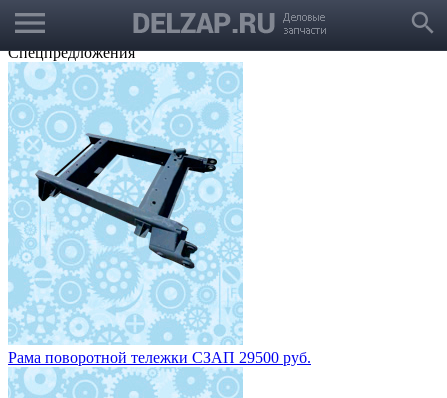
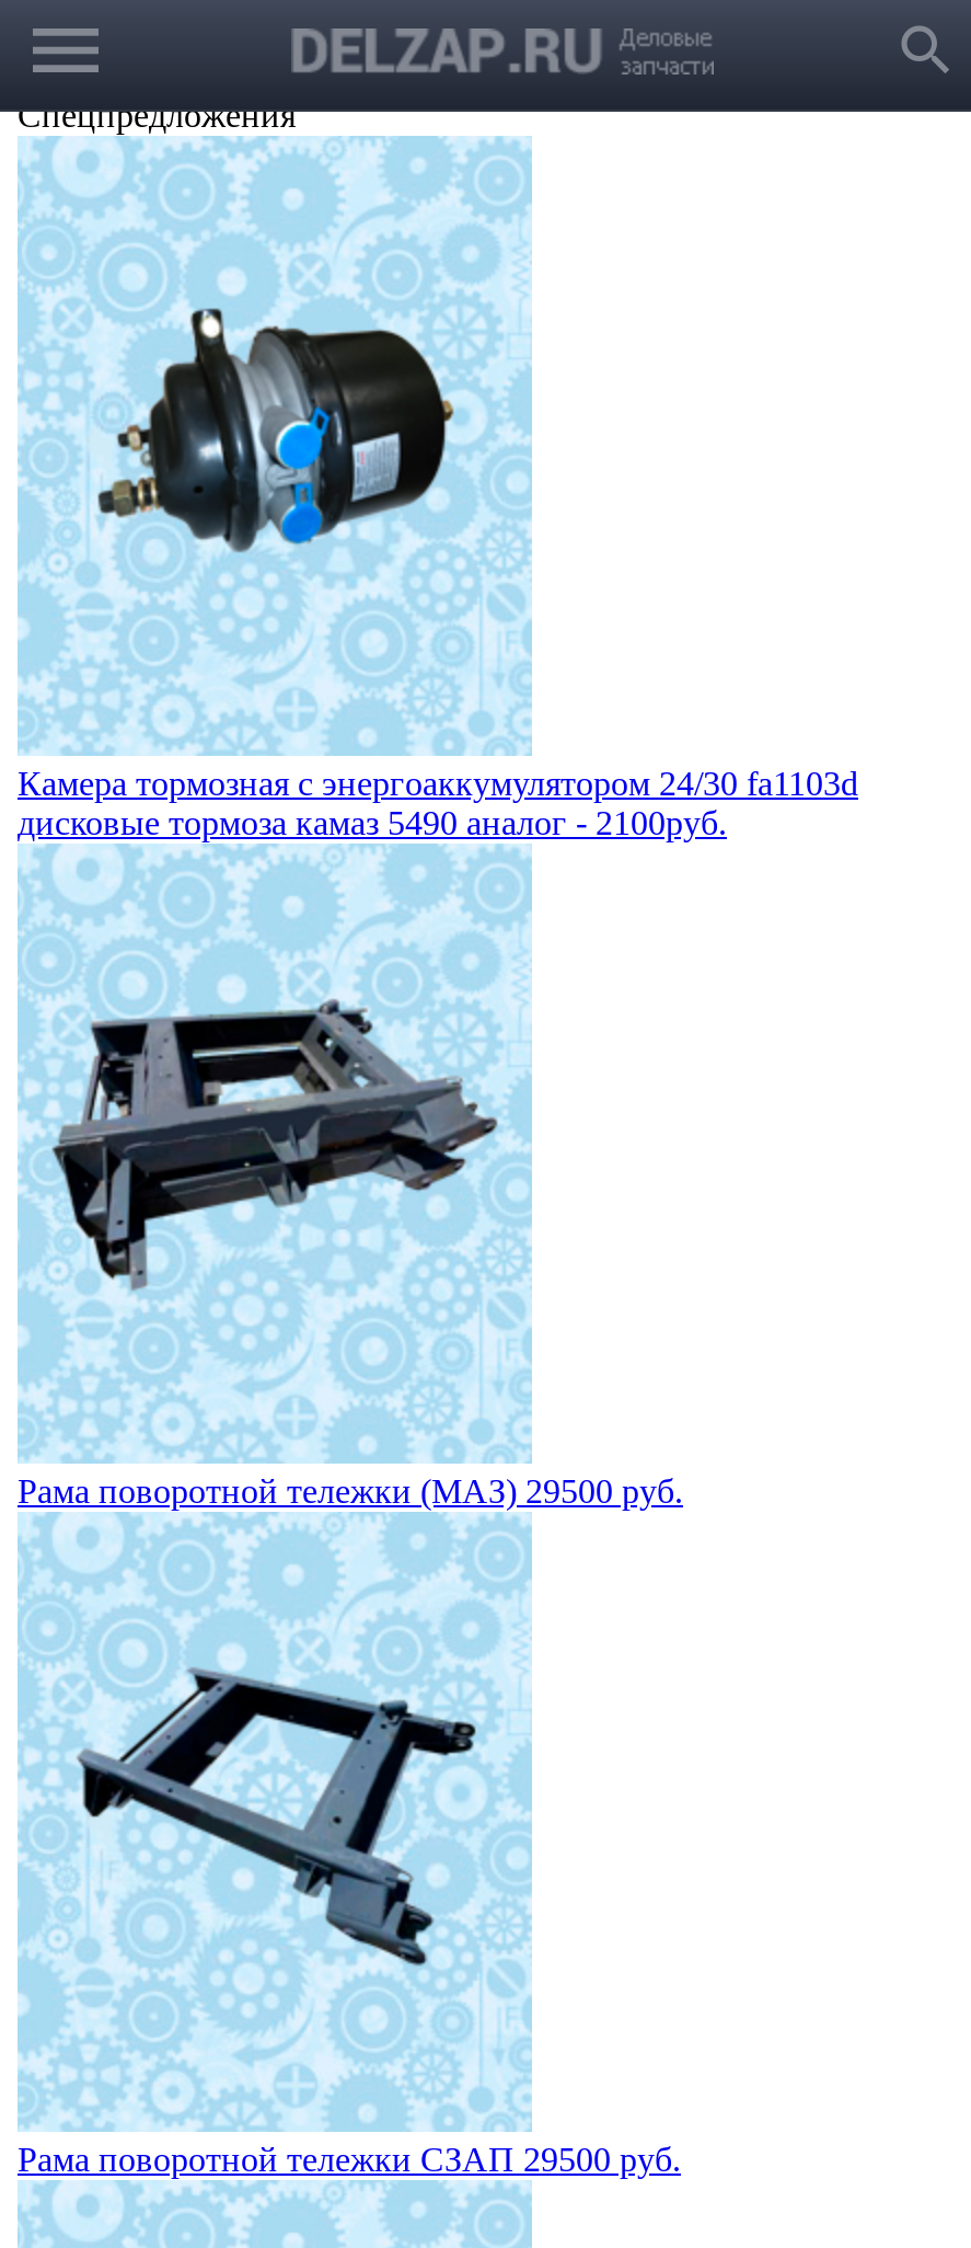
+ Камера тормозная с энергоаккумулятором 24/30 fa1103d
+ дисковые тормоза камаз 5490 аналог - 2100руб.

+ [image]
+ Рама поворотной тележки (МАЗ) 29500 руб.

+ [image]
